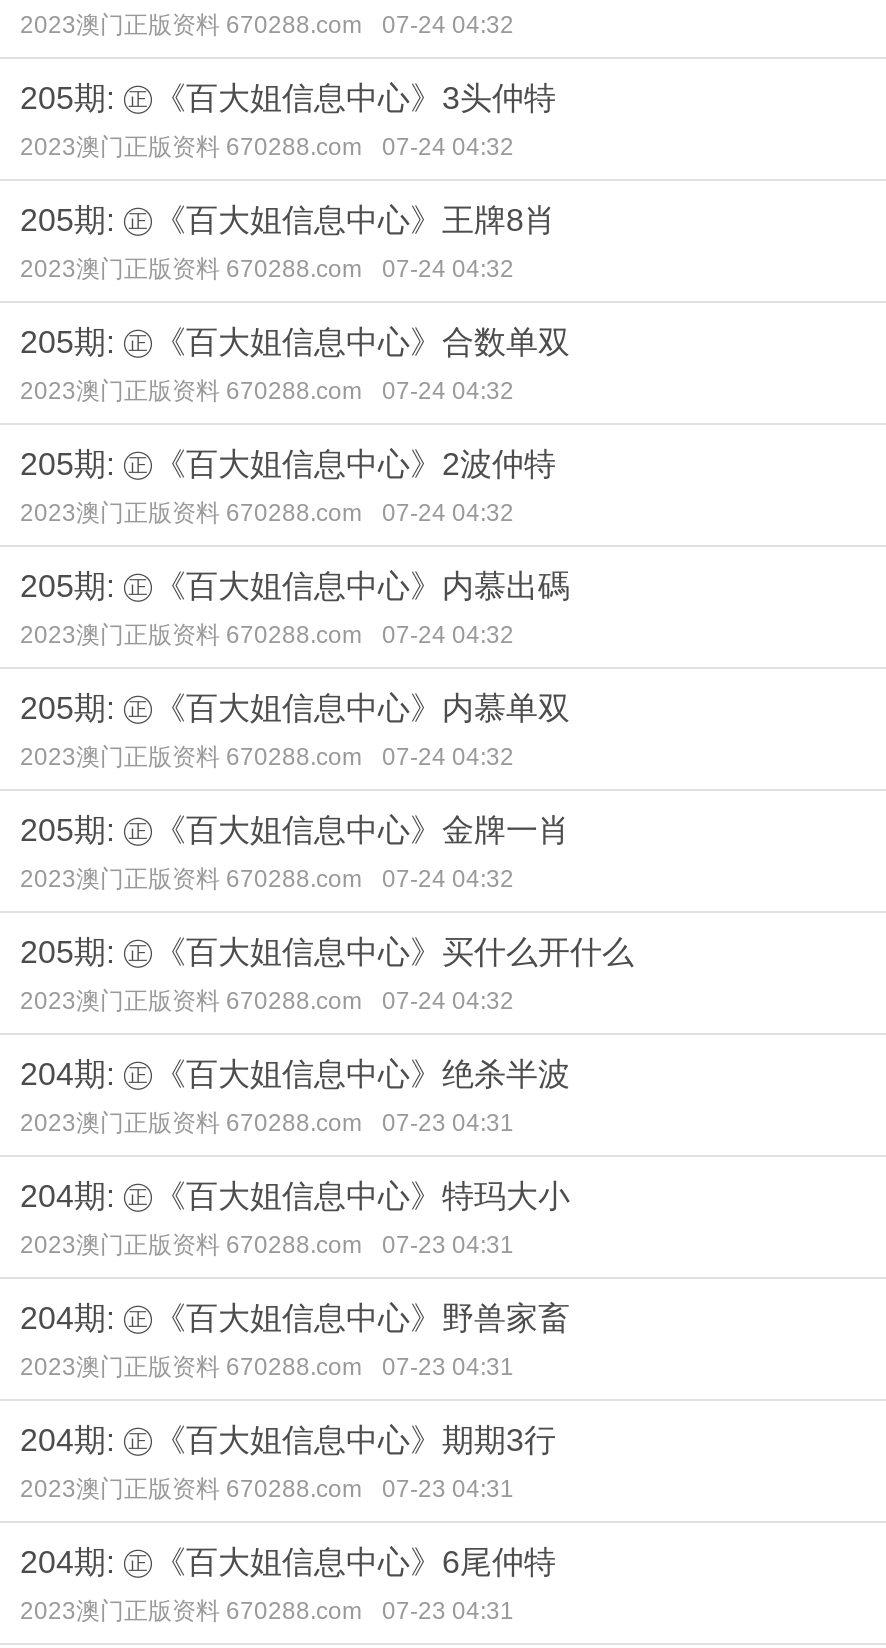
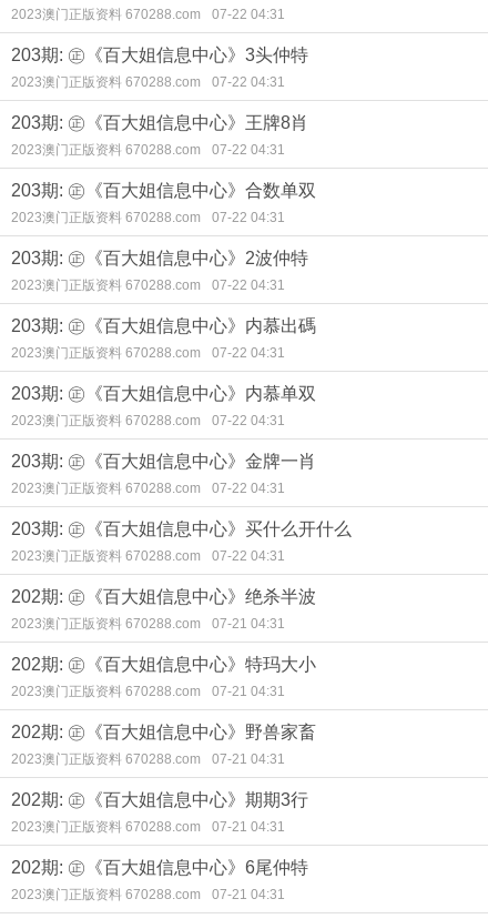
- 2023澳门正版资料 670288.com 07-24 04:32
+ 2023澳门正版资料 670288.com 07-22 04:31

- 205期: ㊣《百大姐信息中心》3头仲特
+ 203期: ㊣《百大姐信息中心》3头仲特

- 2023澳门正版资料 670288.com 07-24 04:32
+ 2023澳门正版资料 670288.com 07-22 04:31

- 205期: ㊣《百大姐信息中心》王牌8肖
+ 203期: ㊣《百大姐信息中心》王牌8肖

- 2023澳门正版资料 670288.com 07-24 04:32
+ 2023澳门正版资料 670288.com 07-22 04:31

- 205期: ㊣《百大姐信息中心》合数单双
+ 203期: ㊣《百大姐信息中心》合数单双

- 2023澳门正版资料 670288.com 07-24 04:32
+ 2023澳门正版资料 670288.com 07-22 04:31

- 205期: ㊣《百大姐信息中心》2波仲特
+ 203期: ㊣《百大姐信息中心》2波仲特

- 2023澳门正版资料 670288.com 07-24 04:32
+ 2023澳门正版资料 670288.com 07-22 04:31

- 205期: ㊣《百大姐信息中心》内慕出碼
+ 203期: ㊣《百大姐信息中心》内慕出碼

- 2023澳门正版资料 670288.com 07-24 04:32
+ 2023澳门正版资料 670288.com 07-22 04:31

- 205期: ㊣《百大姐信息中心》内慕单双
+ 203期: ㊣《百大姐信息中心》内慕单双

- 2023澳门正版资料 670288.com 07-24 04:32
+ 2023澳门正版资料 670288.com 07-22 04:31

- 205期: ㊣《百大姐信息中心》金牌一肖
+ 203期: ㊣《百大姐信息中心》金牌一肖

- 2023澳门正版资料 670288.com 07-24 04:32
+ 2023澳门正版资料 670288.com 07-22 04:31

- 205期: ㊣《百大姐信息中心》买什么开什么
+ 203期: ㊣《百大姐信息中心》买什么开什么

- 2023澳门正版资料 670288.com 07-24 04:32
+ 2023澳门正版资料 670288.com 07-22 04:31

- 204期: ㊣《百大姐信息中心》绝杀半波
+ 202期: ㊣《百大姐信息中心》绝杀半波

- 2023澳门正版资料 670288.com 07-23 04:31
+ 2023澳门正版资料 670288.com 07-21 04:31

- 204期: ㊣《百大姐信息中心》特玛大小
+ 202期: ㊣《百大姐信息中心》特玛大小

- 2023澳门正版资料 670288.com 07-23 04:31
+ 2023澳门正版资料 670288.com 07-21 04:31

- 204期: ㊣《百大姐信息中心》野兽家畜
+ 202期: ㊣《百大姐信息中心》野兽家畜

- 2023澳门正版资料 670288.com 07-23 04:31
+ 2023澳门正版资料 670288.com 07-21 04:31

- 204期: ㊣《百大姐信息中心》期期3行
+ 202期: ㊣《百大姐信息中心》期期3行

- 2023澳门正版资料 670288.com 07-23 04:31
+ 2023澳门正版资料 670288.com 07-21 04:31

- 204期: ㊣《百大姐信息中心》6尾仲特
+ 202期: ㊣《百大姐信息中心》6尾仲特

- 2023澳门正版资料 670288.com 07-23 04:31
+ 2023澳门正版资料 670288.com 07-21 04:31
